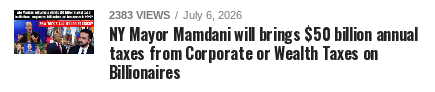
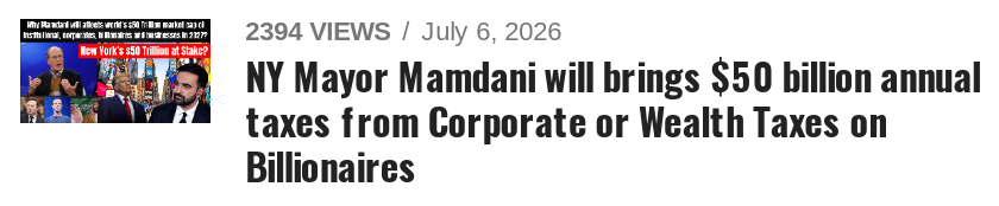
- 2383 VIEWS July 6, 2026
+ 2394 VIEWS July 6, 2026
